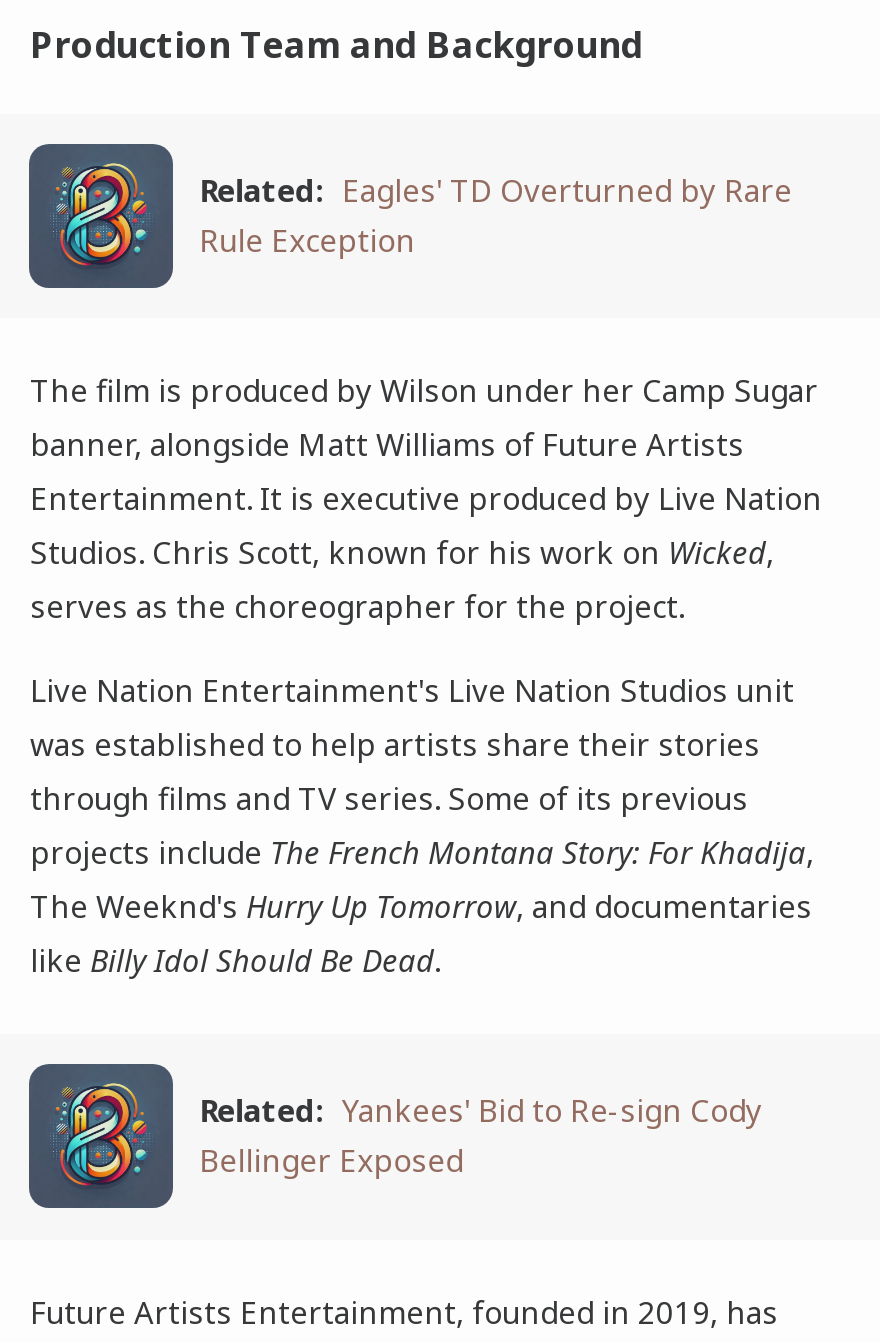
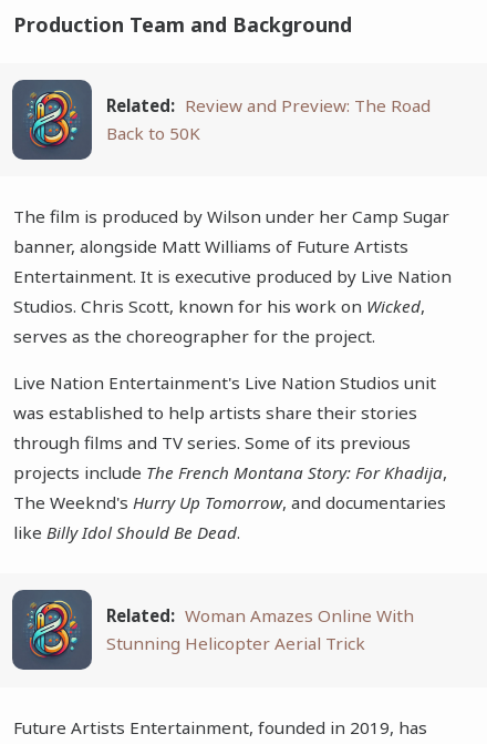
- Related: Eagles' TD Overturned by Rare
- Rule Exception
+ Related: Review and Preview: The Road
+ Back to 50K

- Related: Yankees' Bid to Re-sign Cody
- Bellinger Exposed
+ Related: Woman Amazes Online With
+ Stunning Helicopter Aerial Trick
